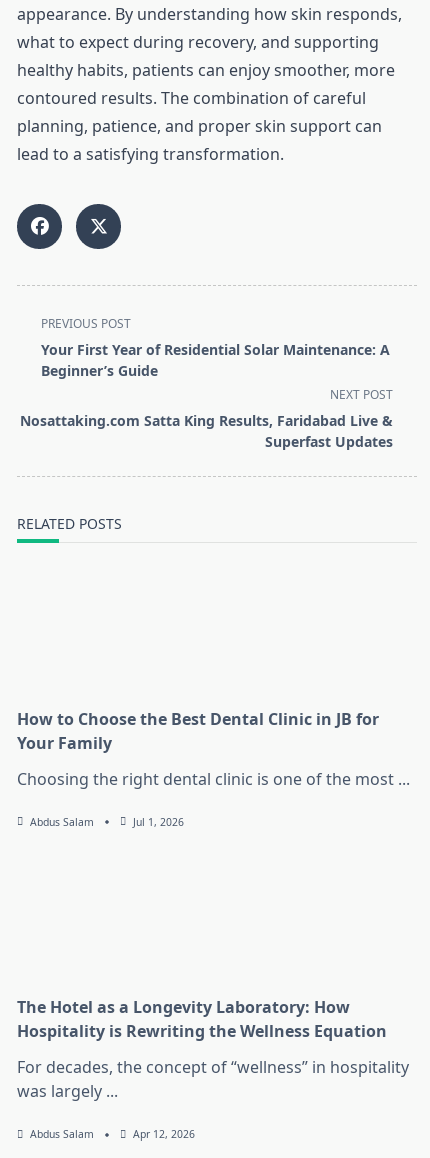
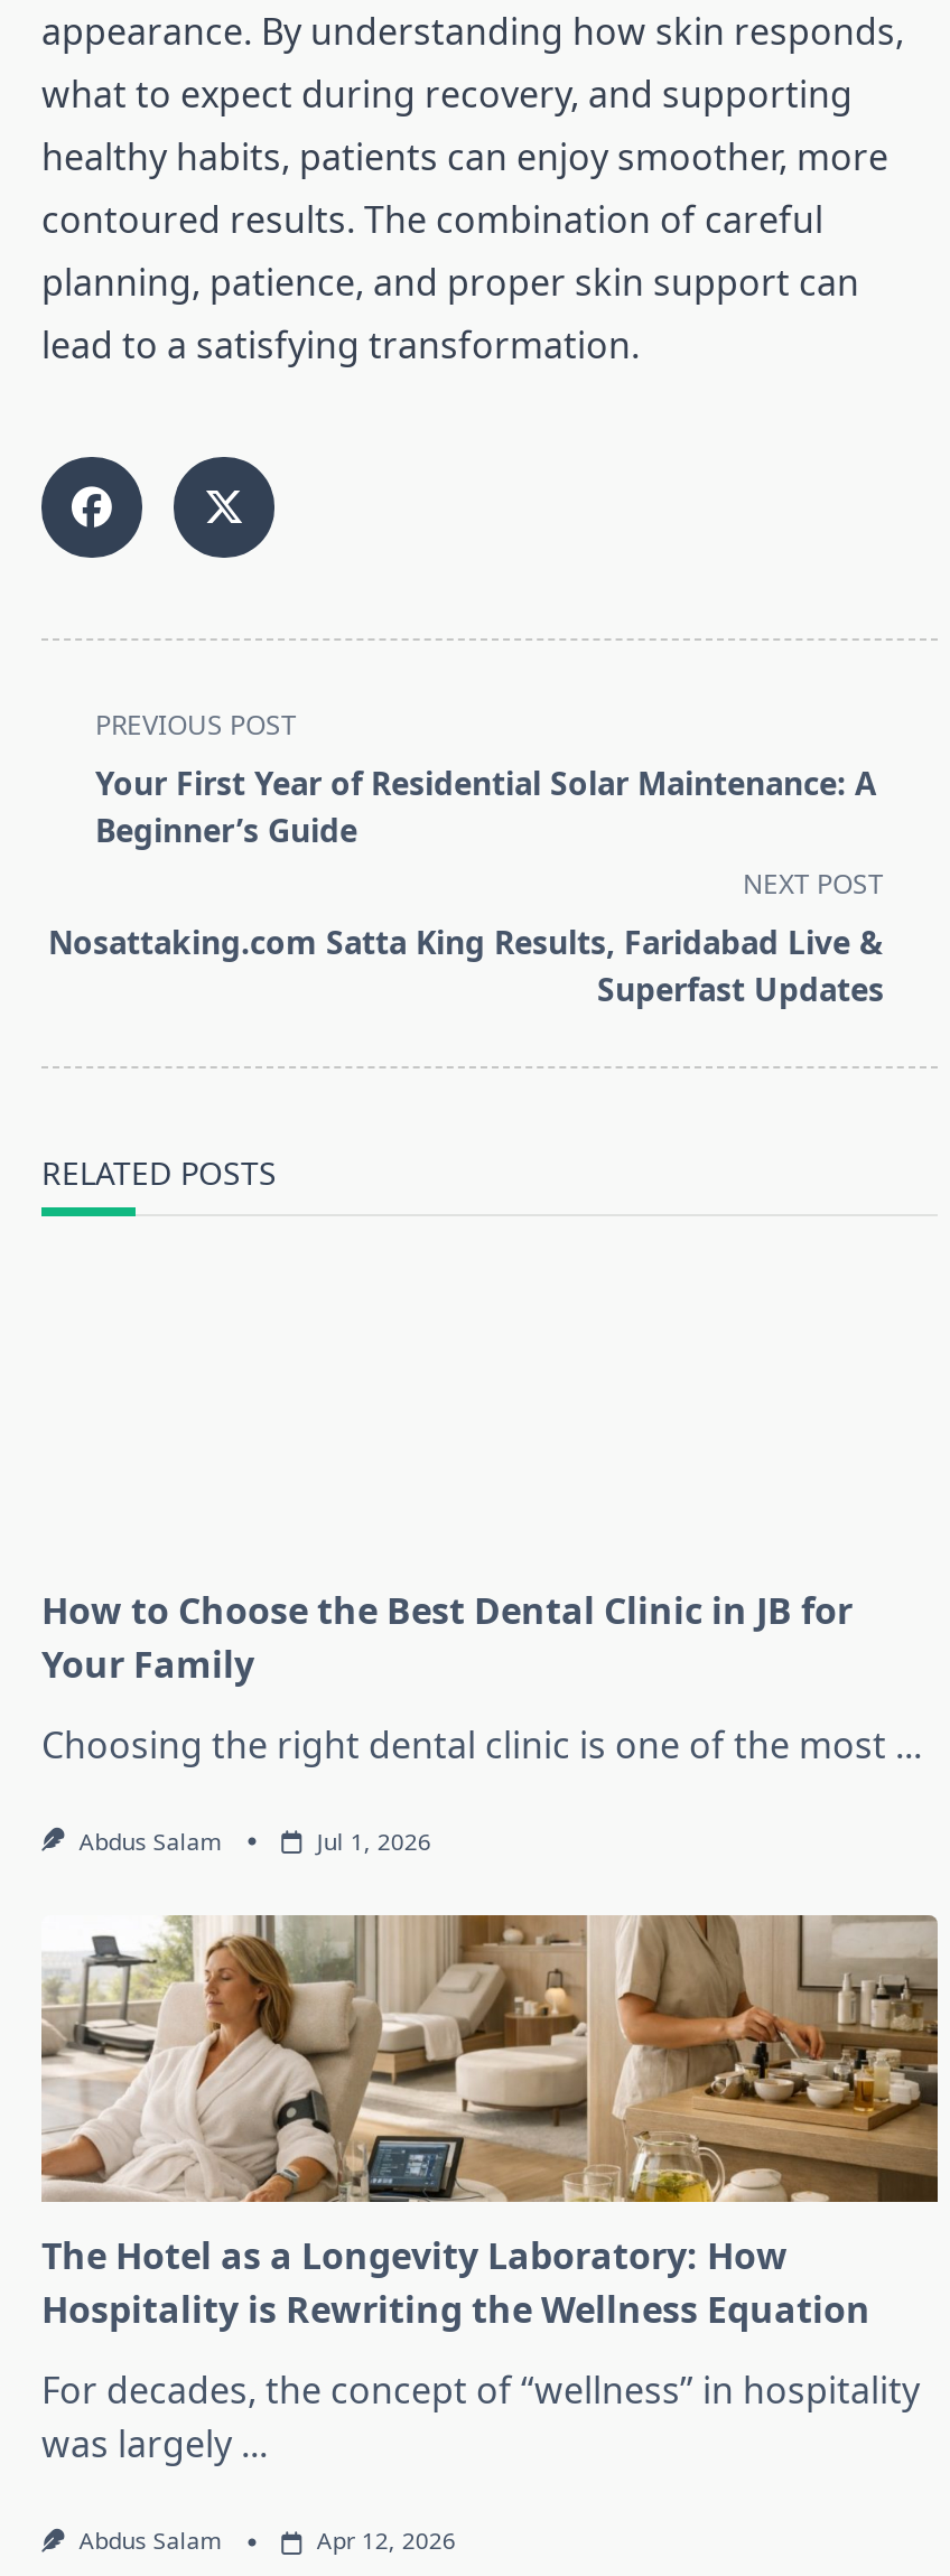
+ [image]
